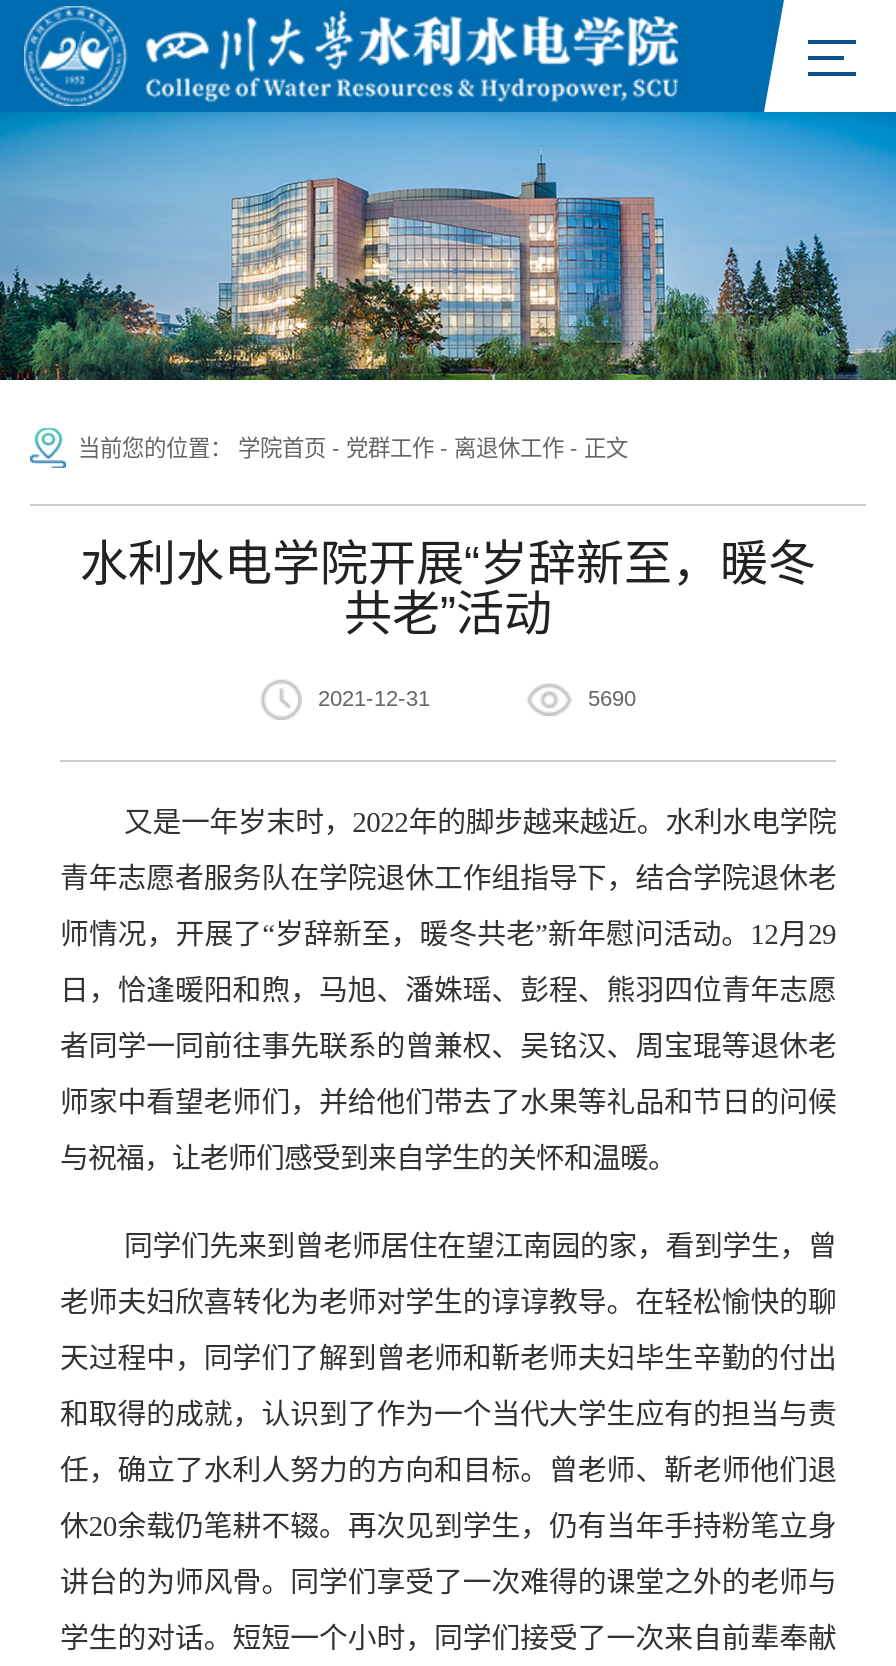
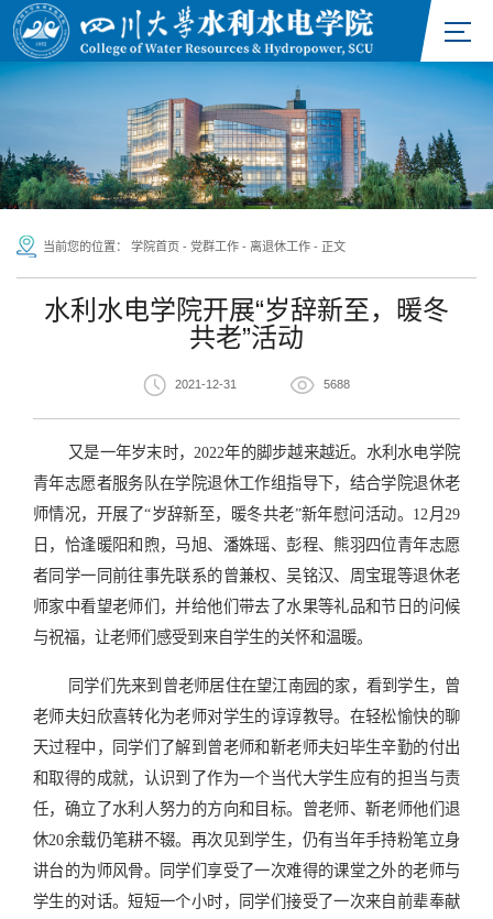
- 5690
+ 5688
